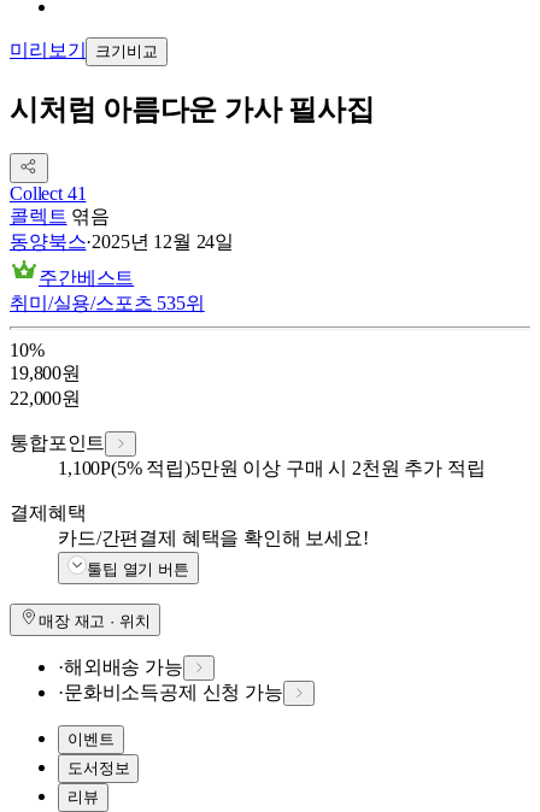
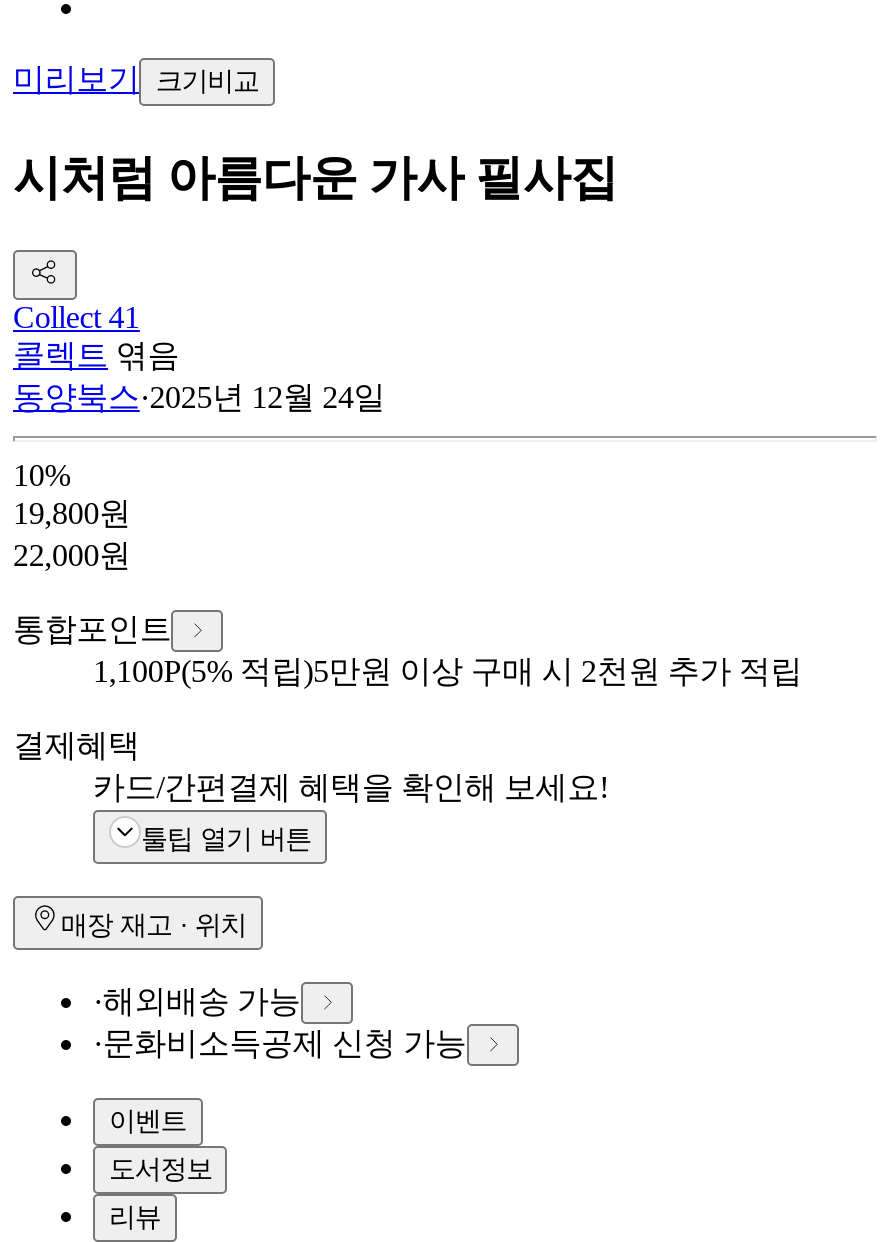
- 주간베스트
- 취미/실용/스포츠 535위
